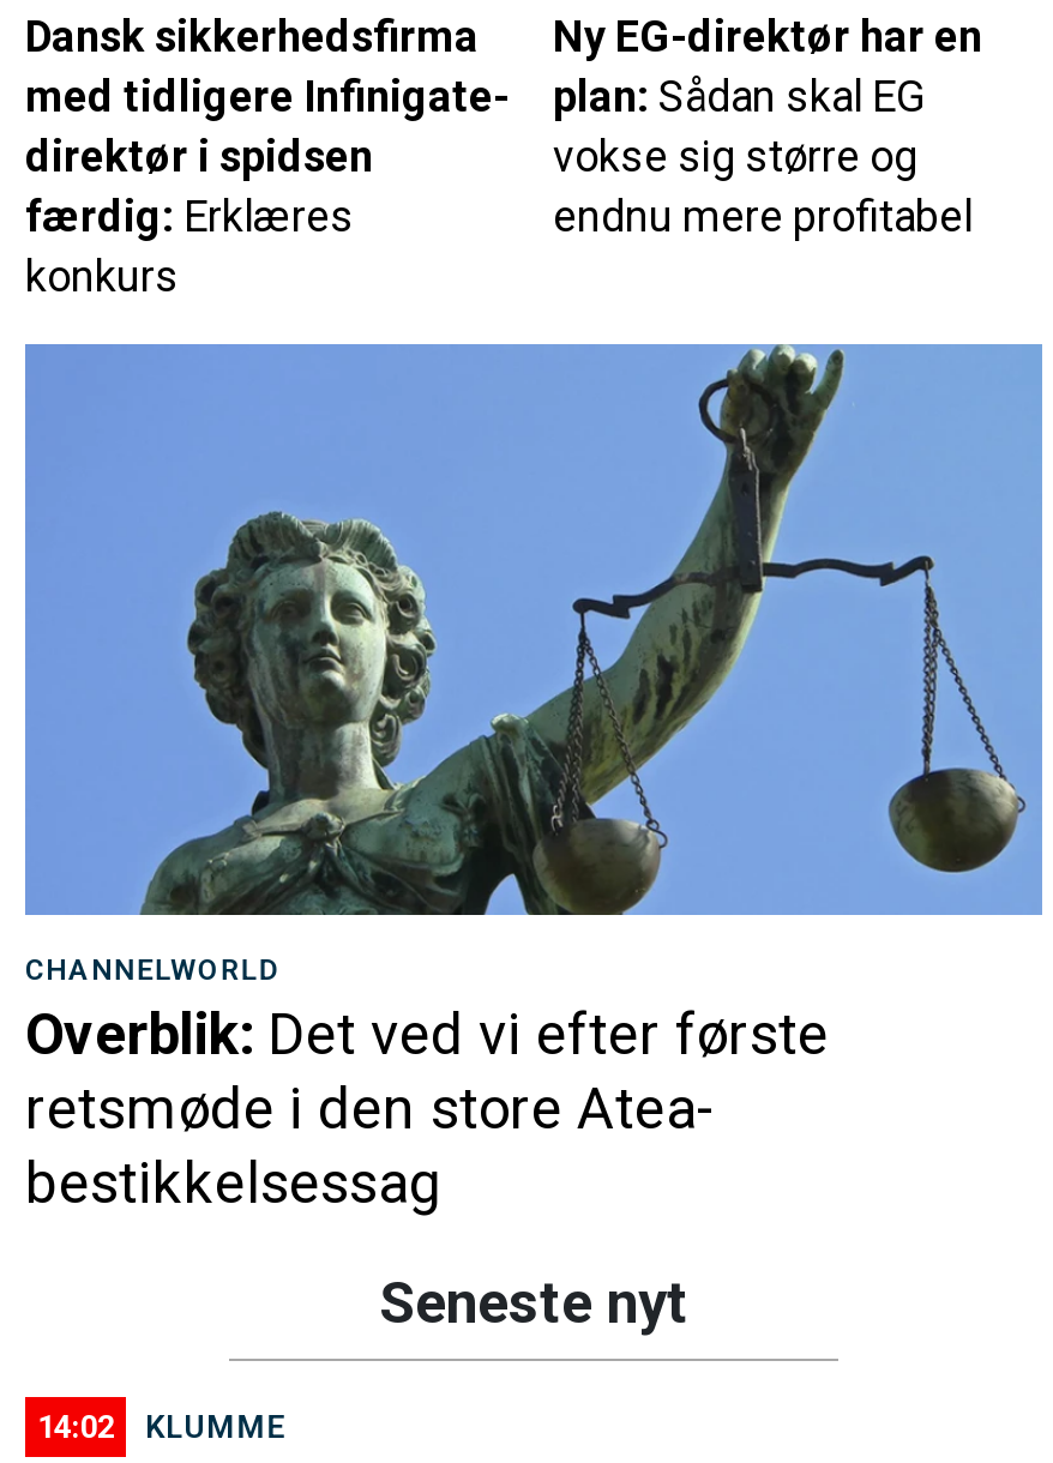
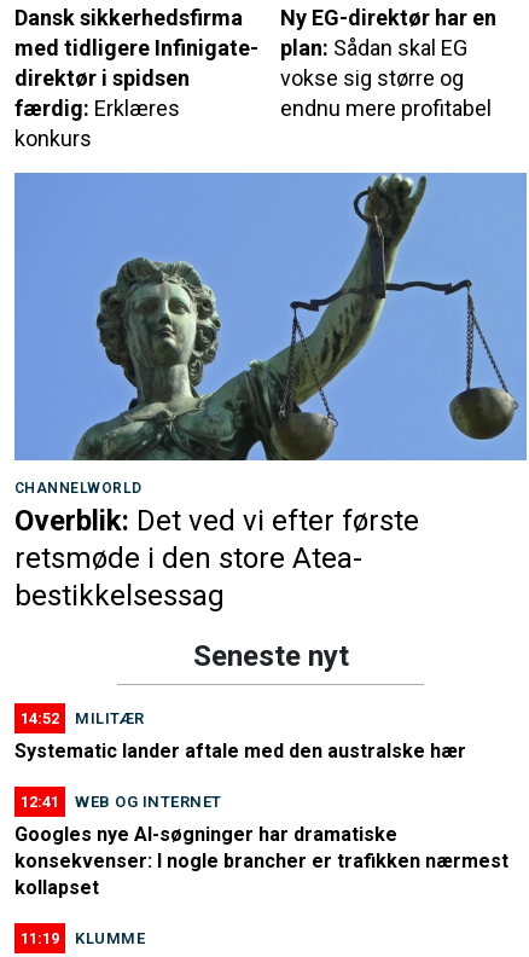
- 14:02
+ 14:52
+ MILITÆR
+ Systematic lander aftale med den australske hær
+ 12:41
+ WEB OG INTERNET
+ Googles nye AI-søgninger har dramatiske
+ konsekvenser: I nogle brancher er trafikken nærmest
+ kollapset
+ 11:19
